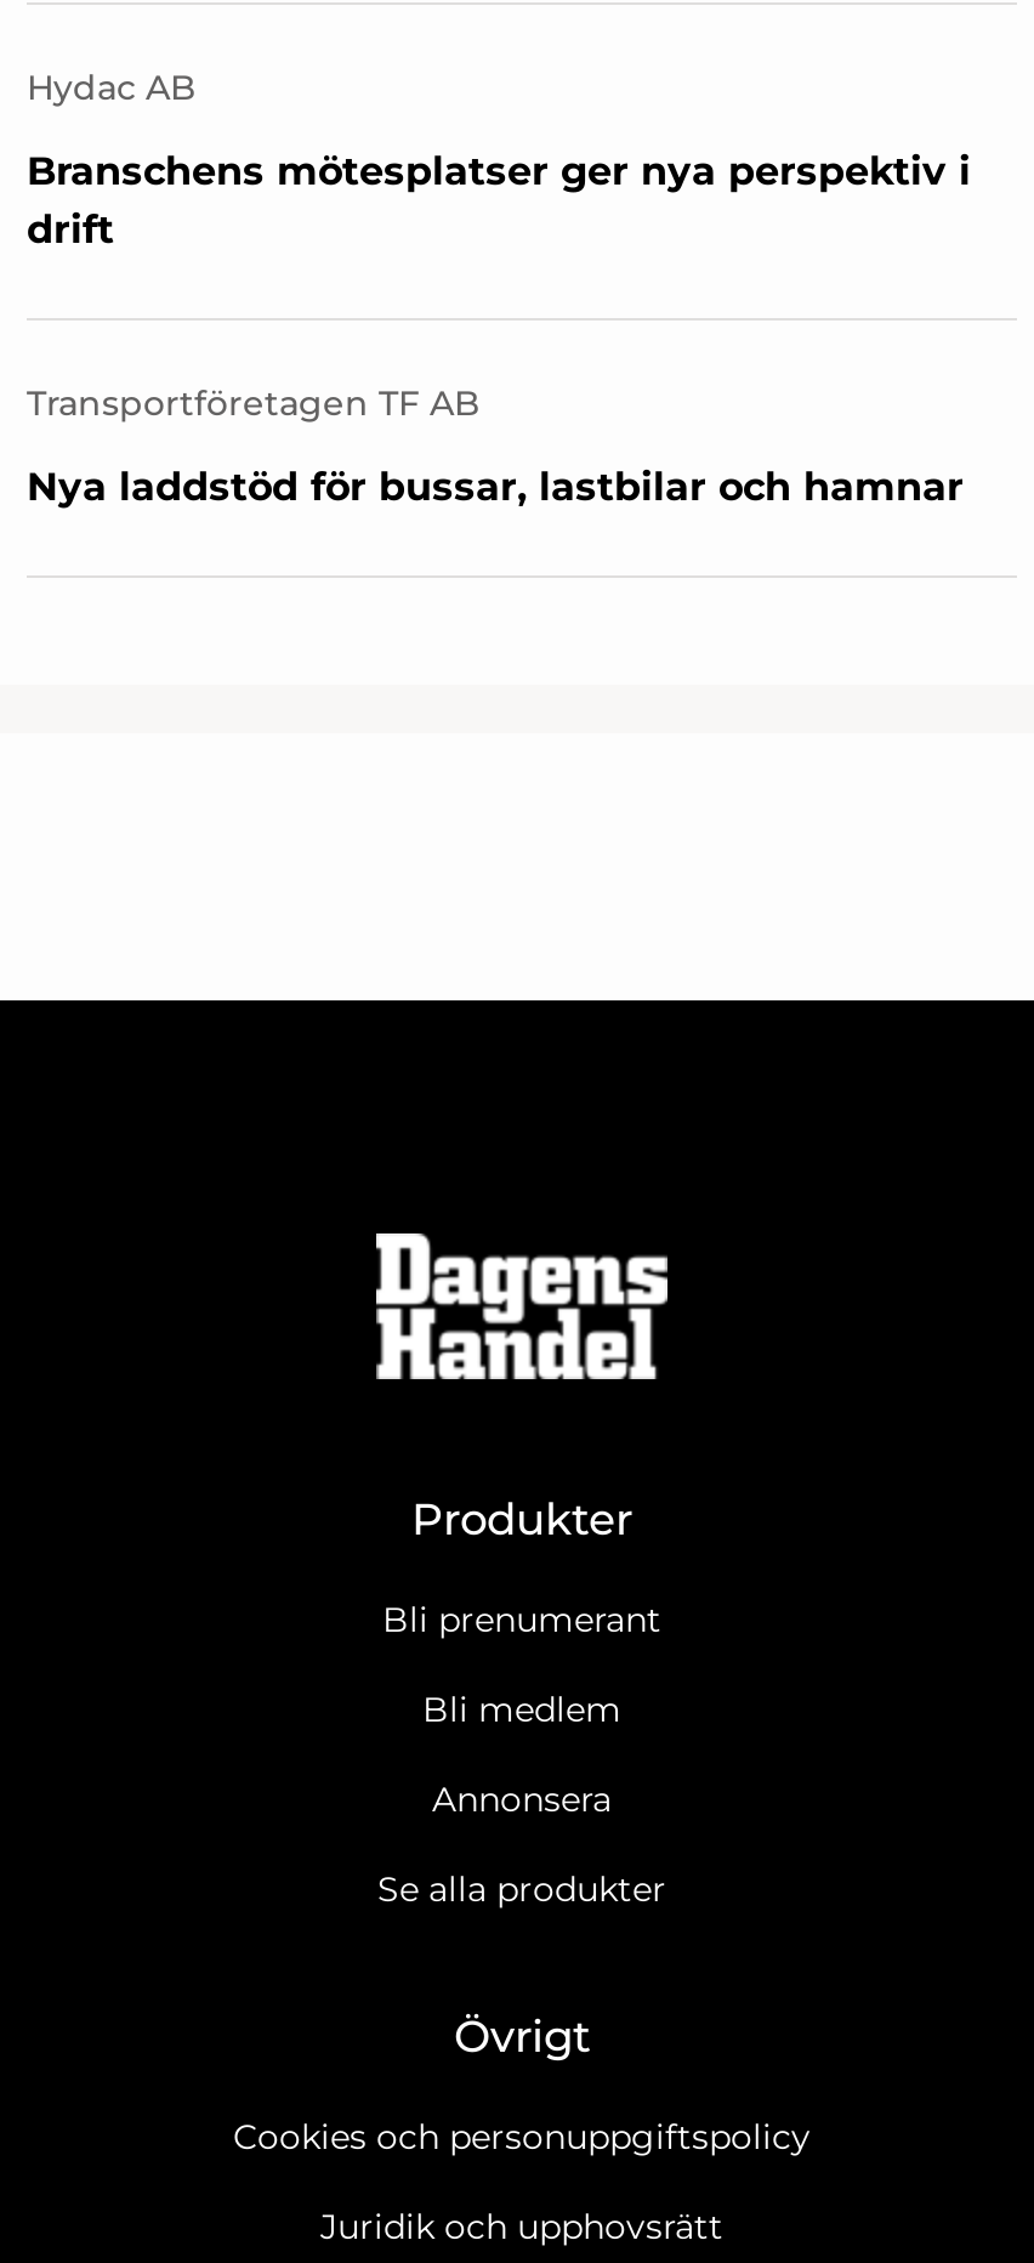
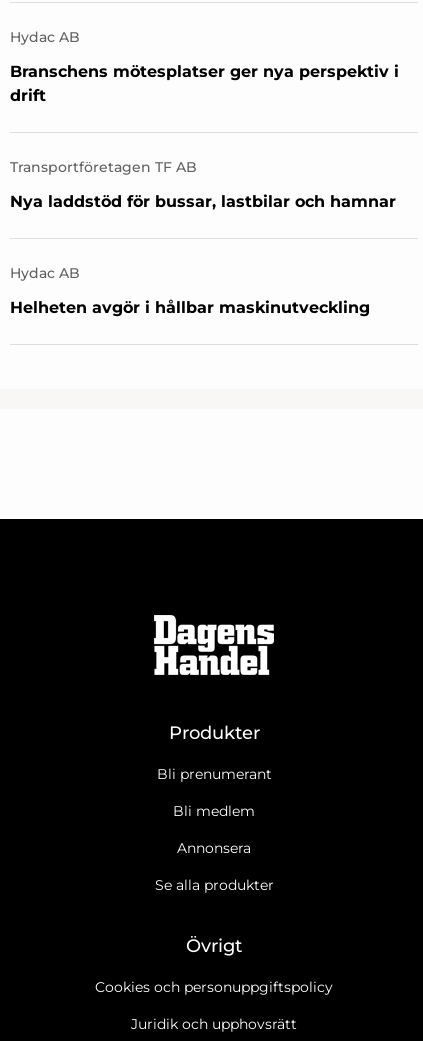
+ Hydac AB
+ Helheten avgör i hållbar maskinutveckling
